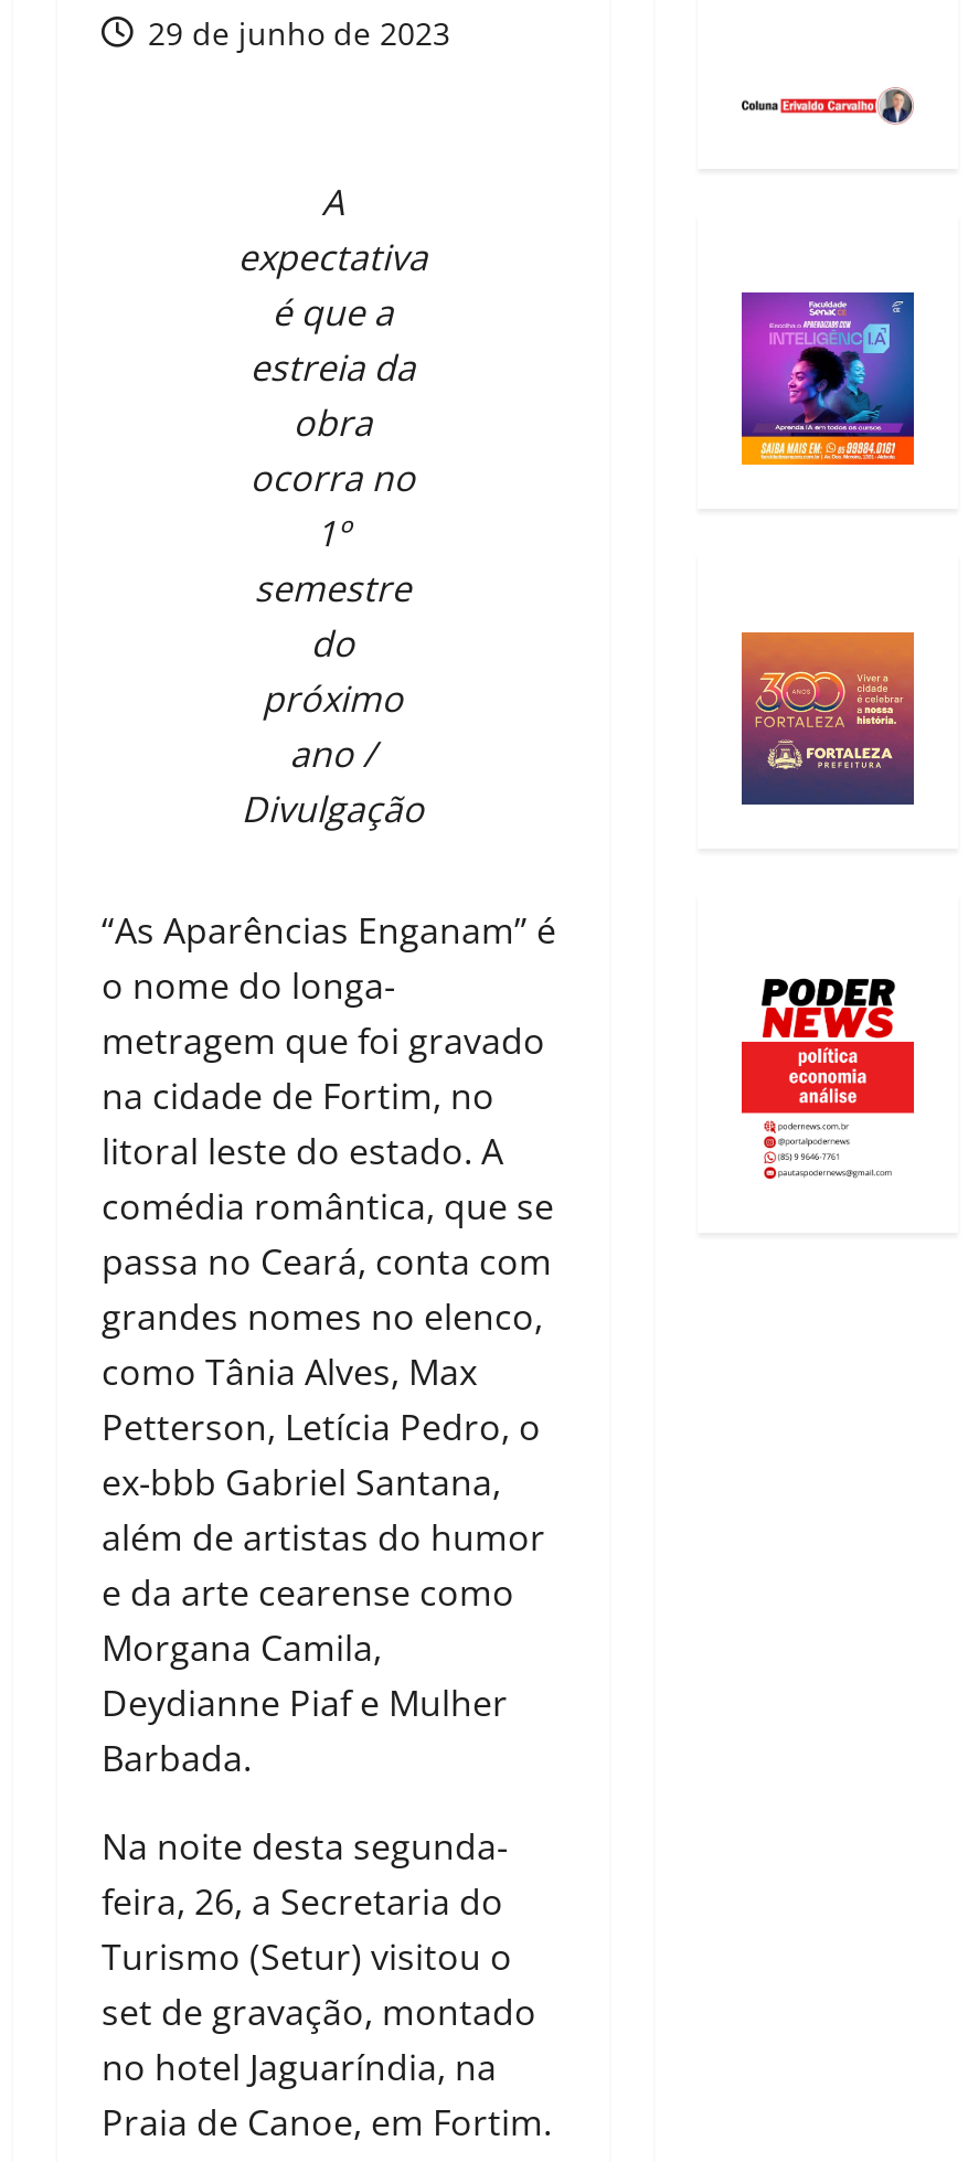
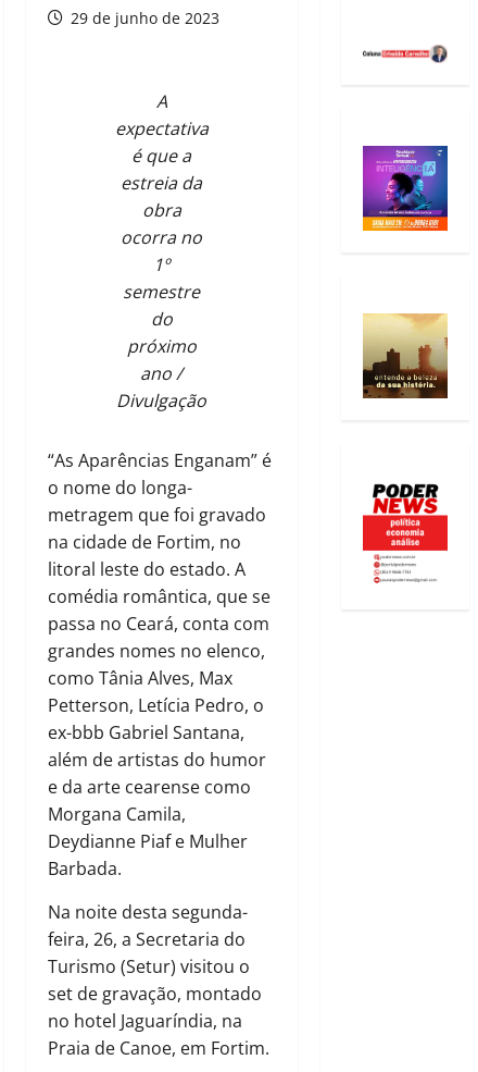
- [image]
+ [image]
